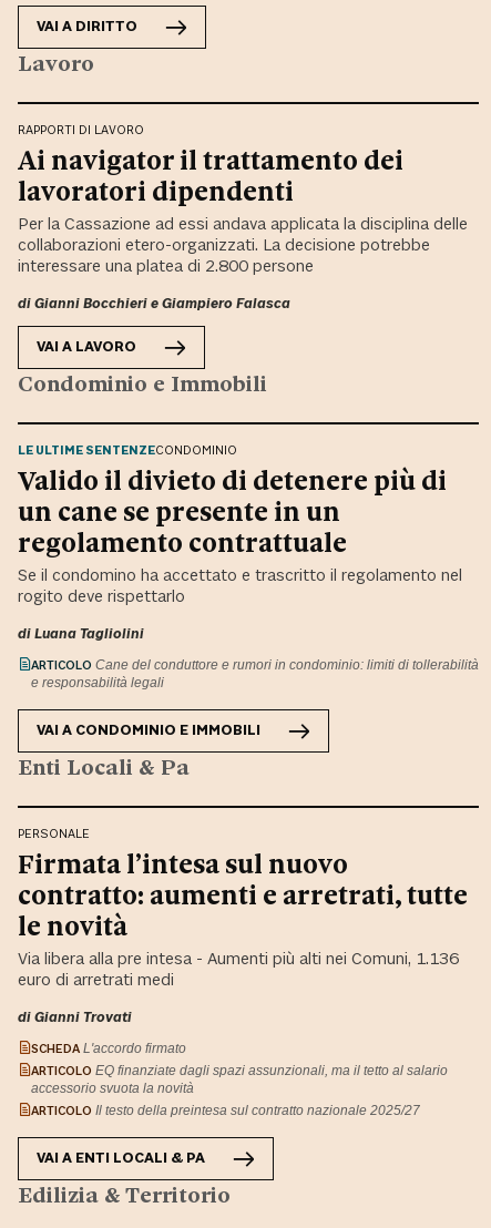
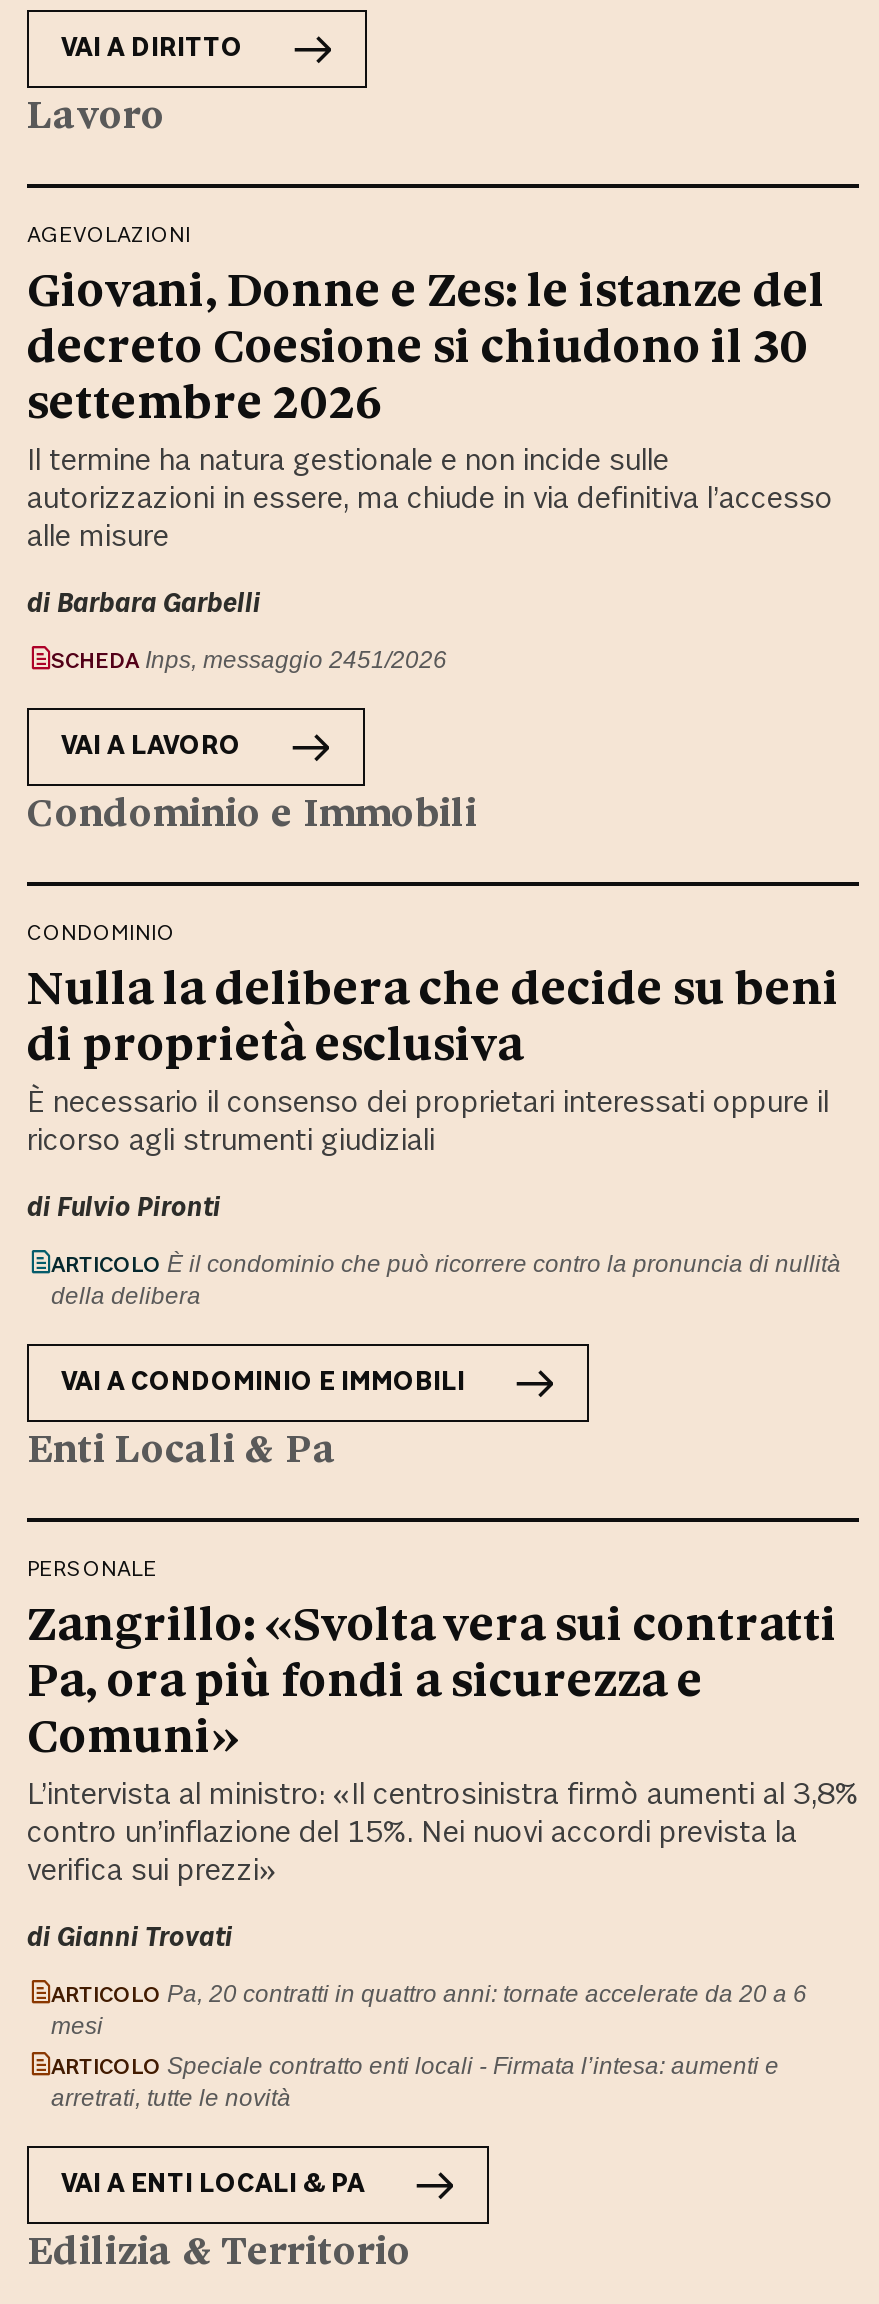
- RAPPORTI DI LAVORO
- Ai navigator il trattamento dei
- lavoratori dipendenti
- Per la Cassazione ad essi andava applicata la disciplina delle
- collaborazioni etero-organizzati. La decisione potrebbe
- interessare una platea di 2.800 persone
- di Gianni Bocchieri e Giampiero Falasca
+ AGEVOLAZIONI
+ Giovani, Donne e Zes: le istanze del
+ decreto Coesione si chiudono il 30
+ settembre 2026
+ Il termine ha natura gestionale e non incide sulle
+ autorizzazioni in essere, ma chiude in via definitiva l’accesso
+ alle misure
+ di Barbara Garbelli
+ SCHEDA Inps, messaggio 2451/2026

- LE ULTIME SENTENZECONDOMINIO
- Valido il divieto di detenere più di
- un cane se presente in un
- regolamento contrattuale
- Se il condomino ha accettato e trascritto il regolamento nel
- rogito deve rispettarlo
+ CONDOMINIO
+ Nulla la delibera che decide su beni
+ di proprietà esclusiva
+ È necessario il consenso dei proprietari interessati oppure il
+ ricorso agli strumenti giudiziali

- di Luana Tagliolini
+ di Fulvio Pironti

- ARTICOLO Cane del conduttore e rumori in condominio: limiti di tollerabilità
- e responsabilità legali
+ ARTICOLO È il condominio che può ricorrere contro la pronuncia di nullità
+ della delibera

- Firmata l’intesa sul nuovo
- contratto: aumenti e arretrati, tutte
- le novità
- Via libera alla pre intesa - Aumenti più alti nei Comuni, 1.136
- euro di arretrati medi
+ Zangrillo: «Svolta vera sui contratti
+ Pa, ora più fondi a sicurezza e
+ Comuni»
+ L’intervista al ministro: «Il centrosinistra firmò aumenti al 3,8%
+ contro un’inflazione del 15%. Nei nuovi accordi prevista la
+ verifica sui prezzi»

- SCHEDA L'accordo firmato
- ARTICOLO EQ finanziate dagli spazi assunzionali, ma il tetto al salario
- accessorio svuota la novità
- ARTICOLO Il testo della preintesa sul contratto nazionale 2025/27
+ ARTICOLO Pa, 20 contratti in quattro anni: tornate accelerate da 20 a 6
+ mesi
+ ARTICOLO Speciale contratto enti locali - Firmata l’intesa: aumenti e
+ arretrati, tutte le novità
